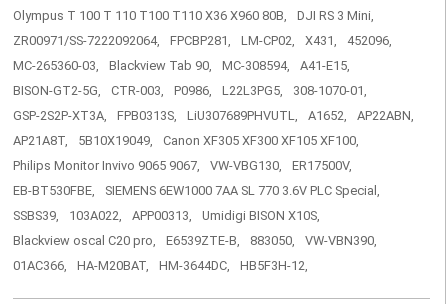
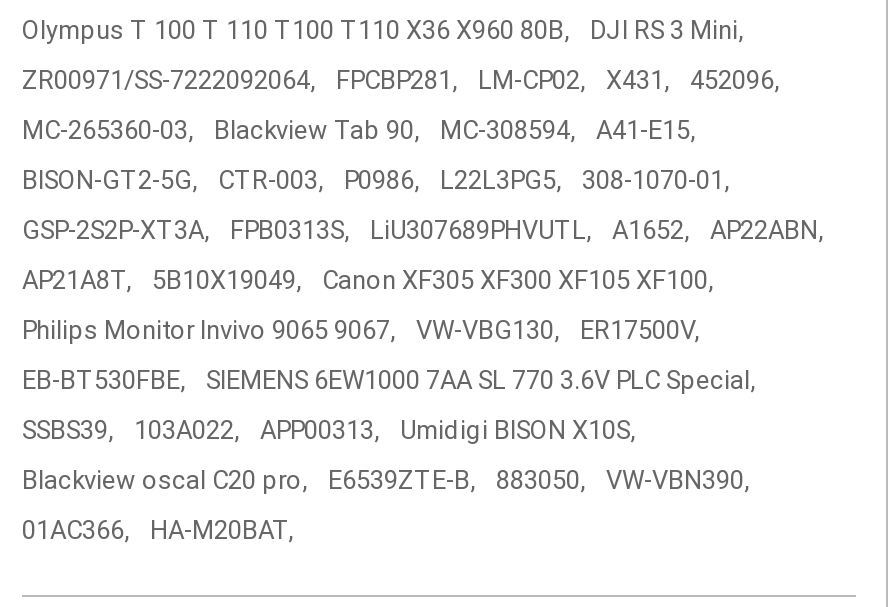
- HM-3644DC,
- HB5F3H-12,
